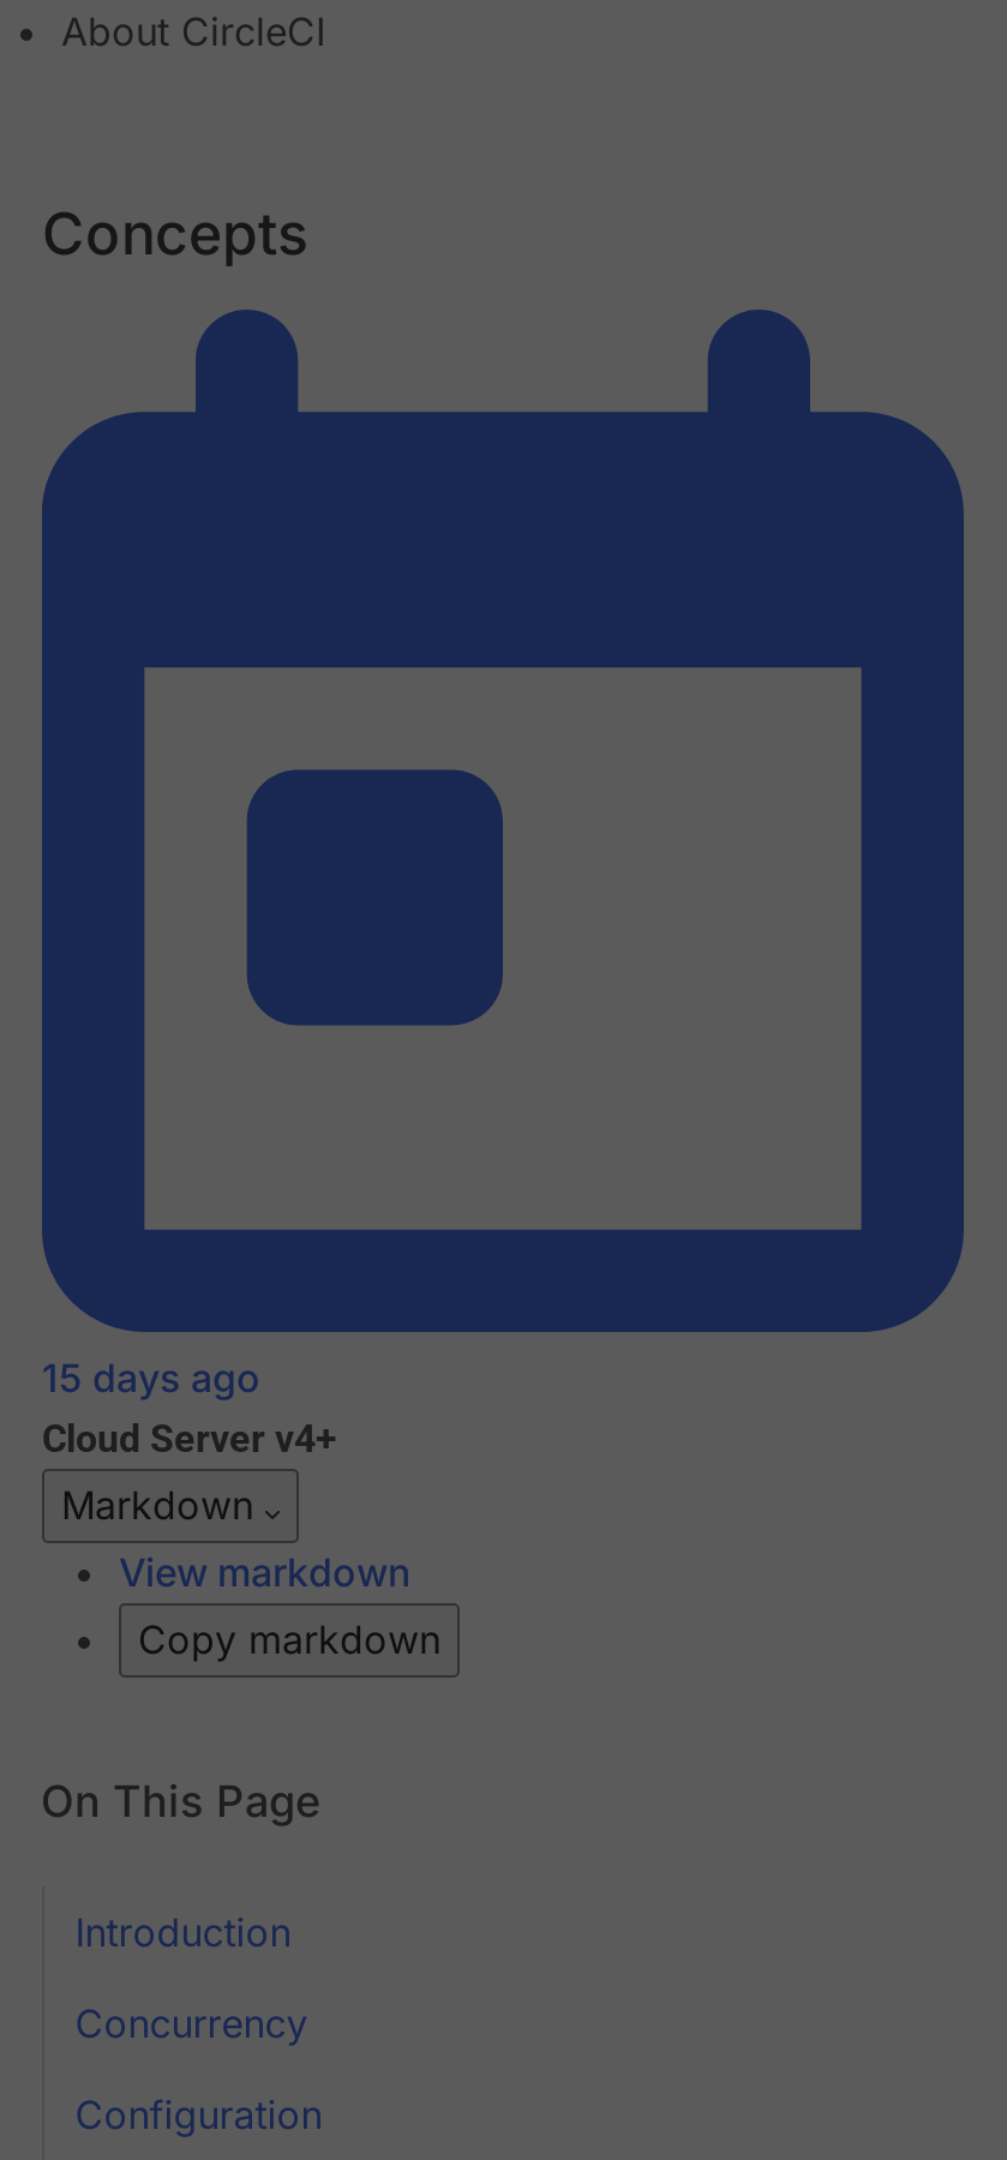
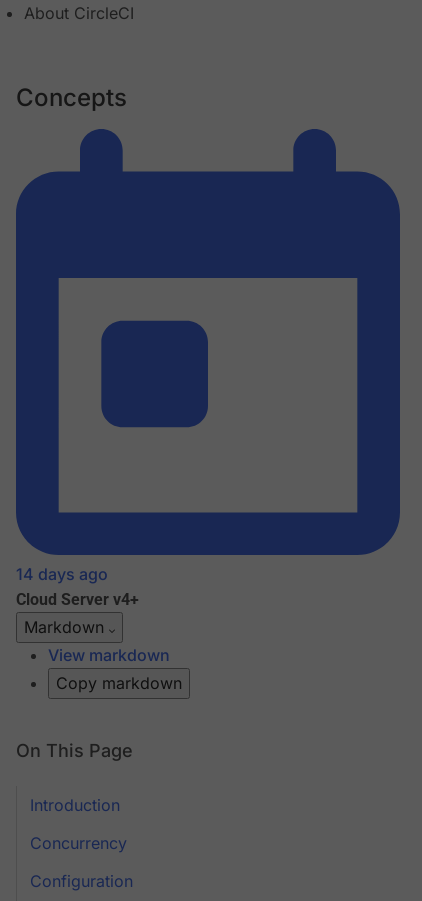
- 15 days ago
+ 14 days ago
